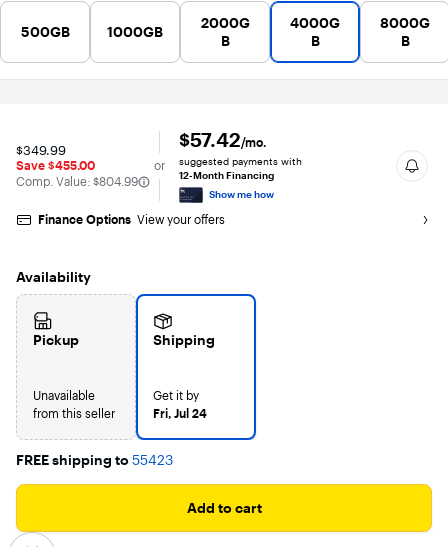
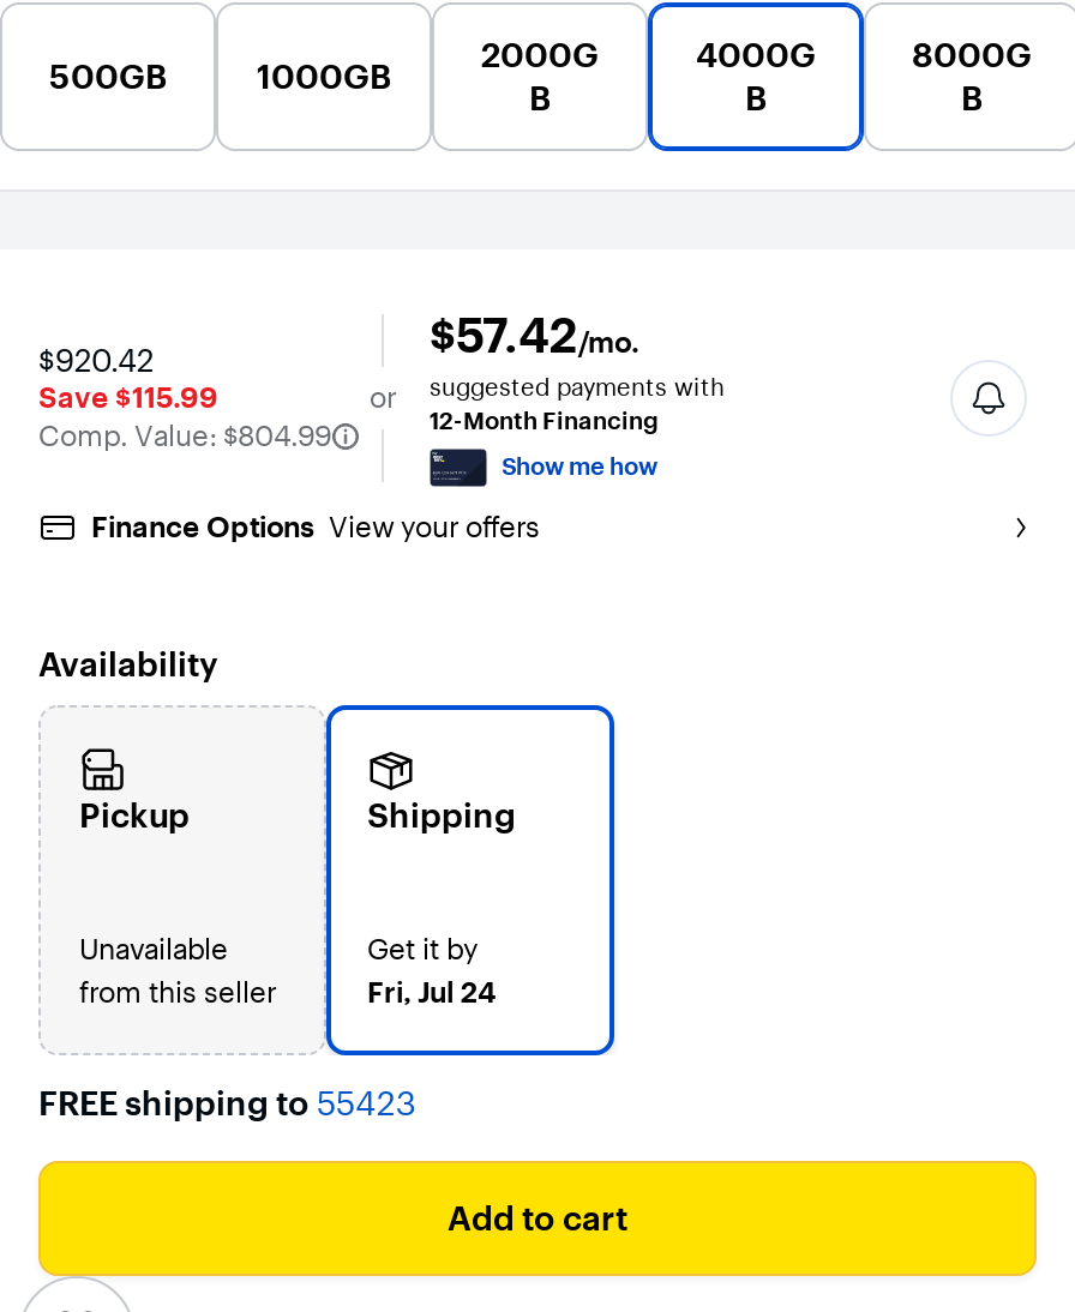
- $349.99
+ $920.42

- Save $455.00
+ Save $115.99
